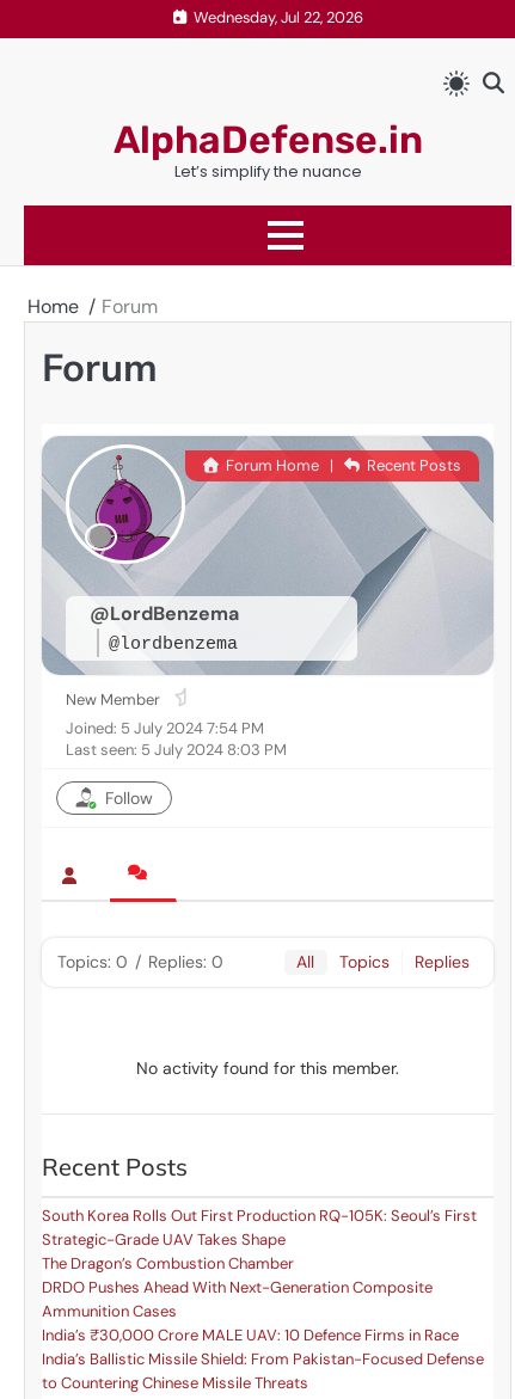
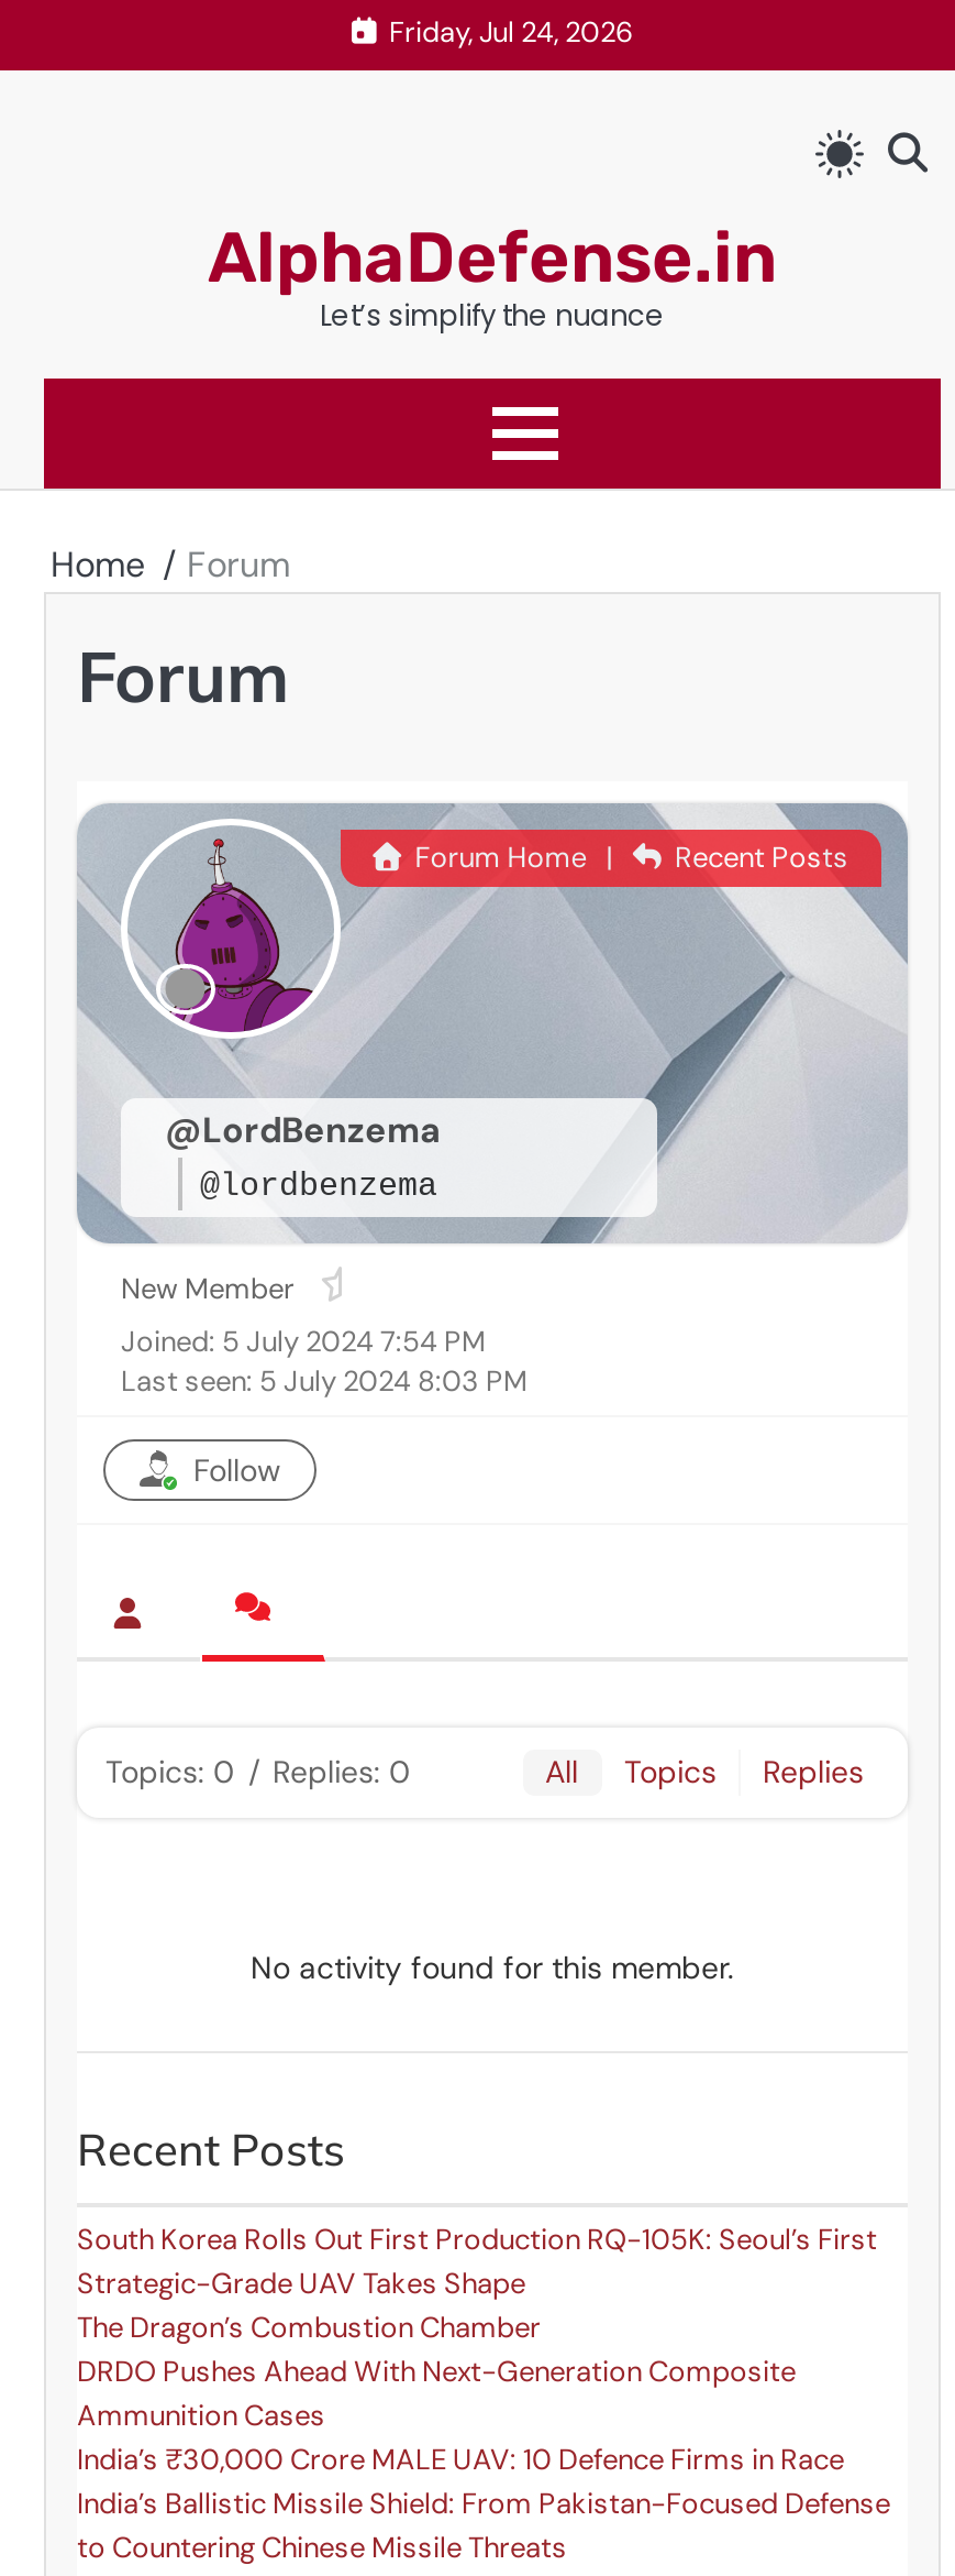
- Wednesday, Jul 22, 2026
+ Friday, Jul 24, 2026
